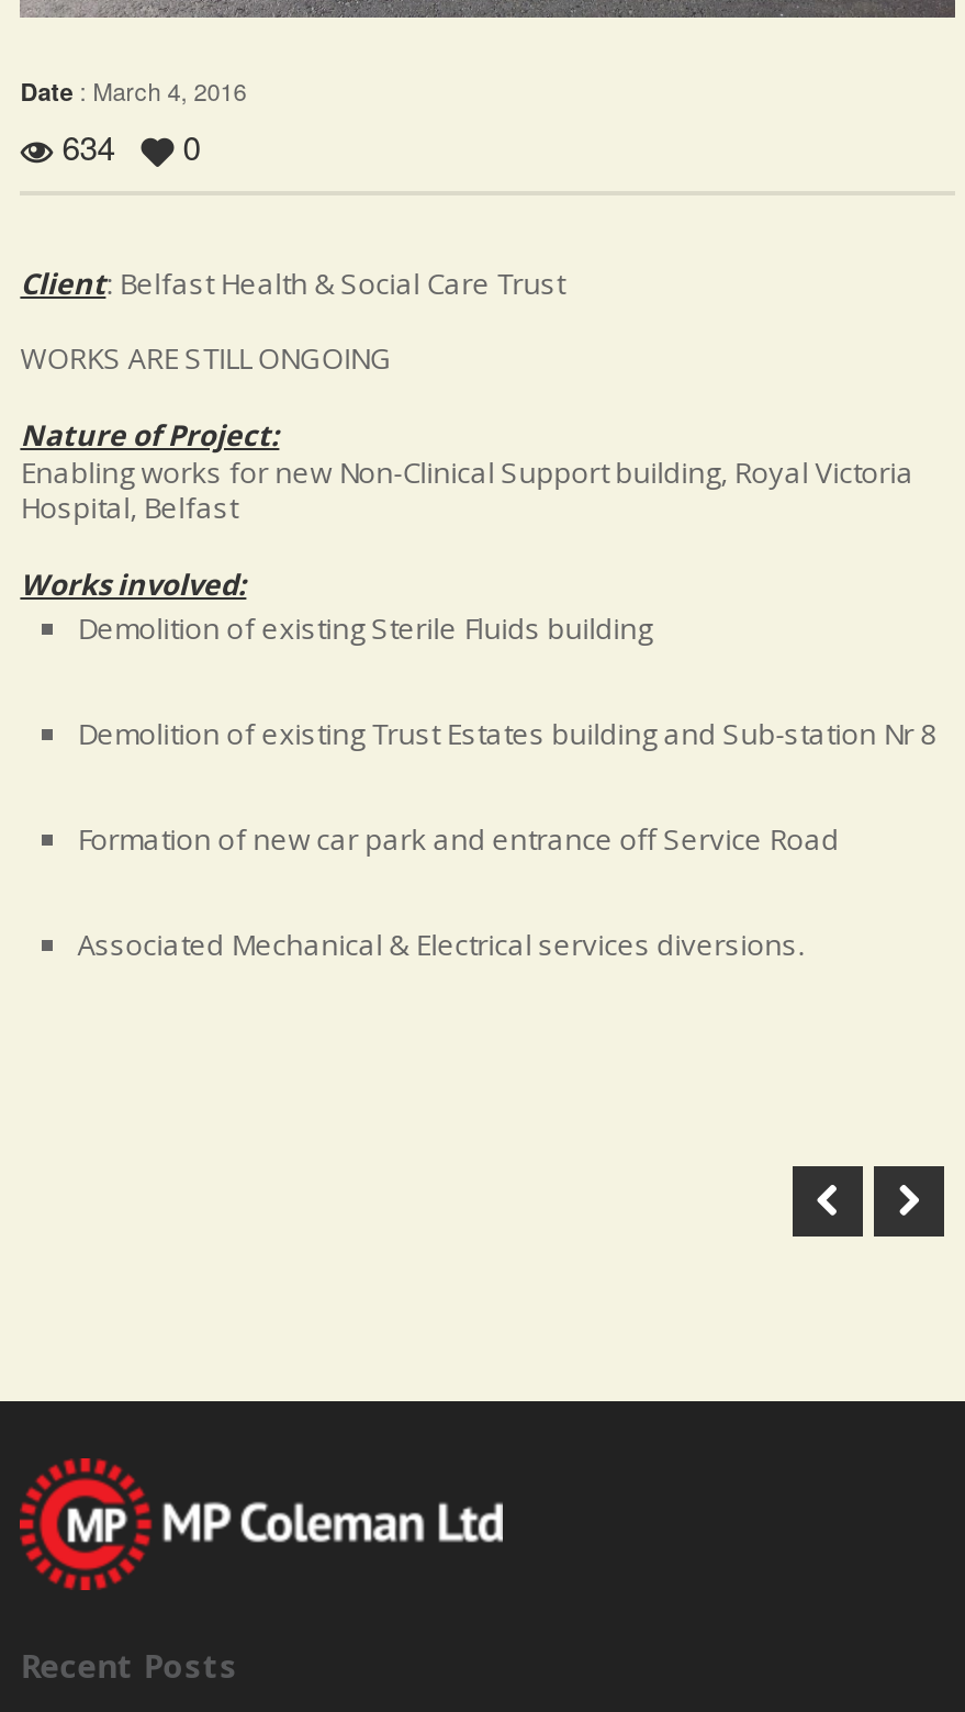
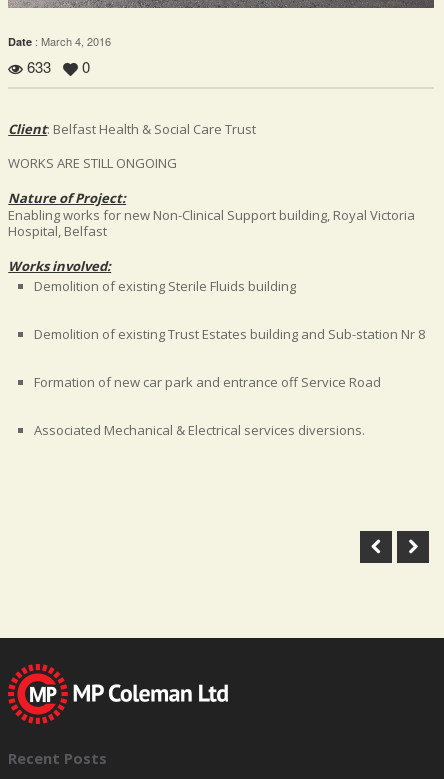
- 634 0
+ 633 0
